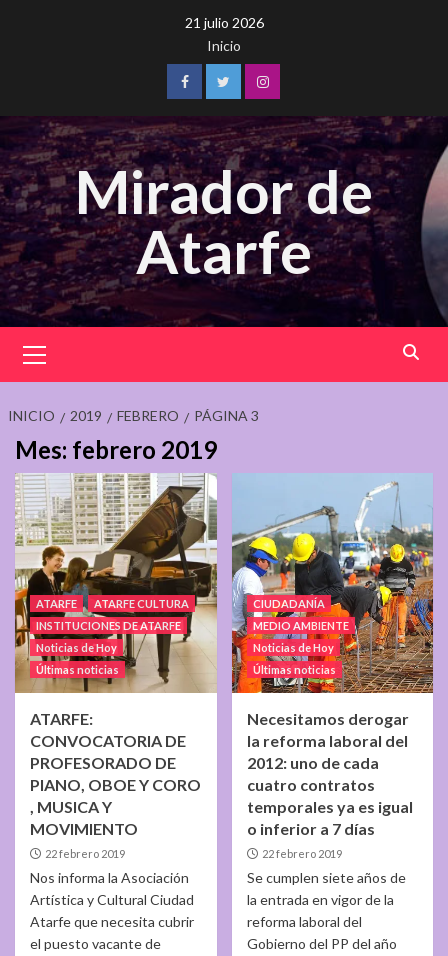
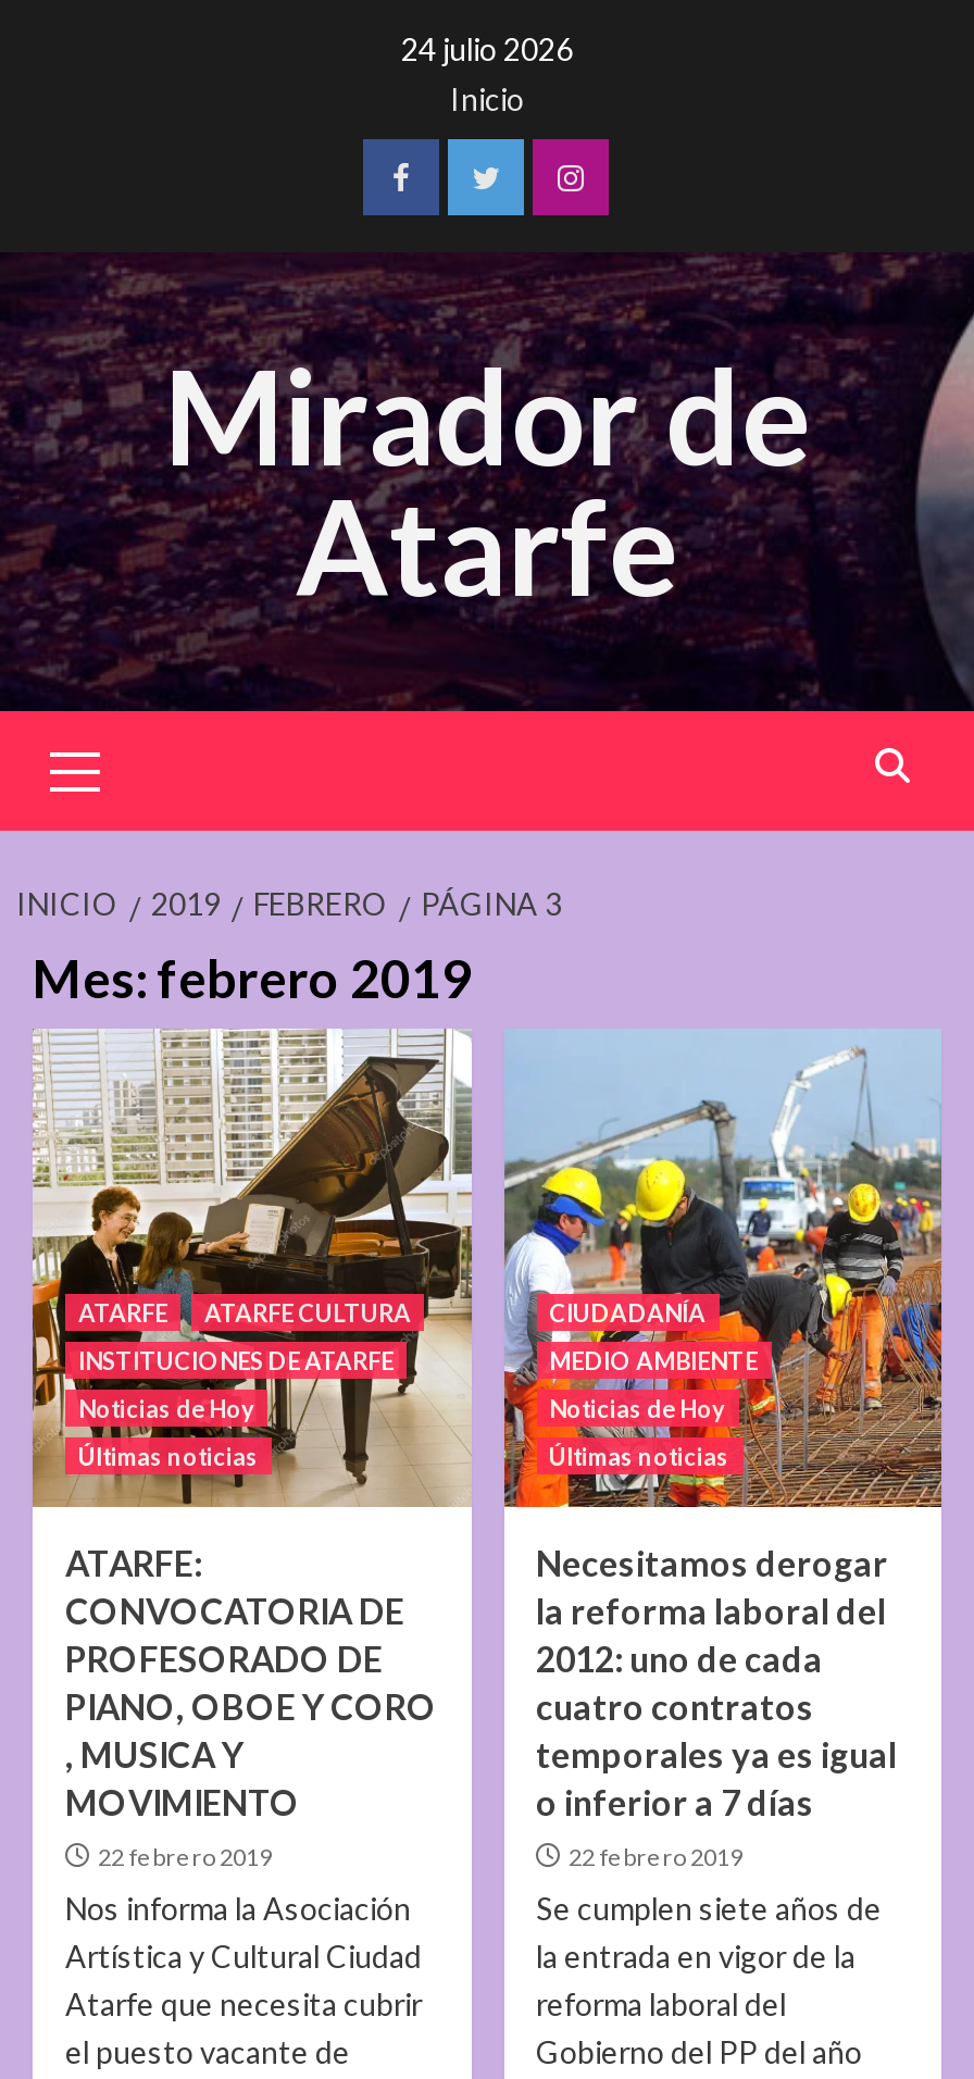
- 21 julio 2026
+ 24 julio 2026
